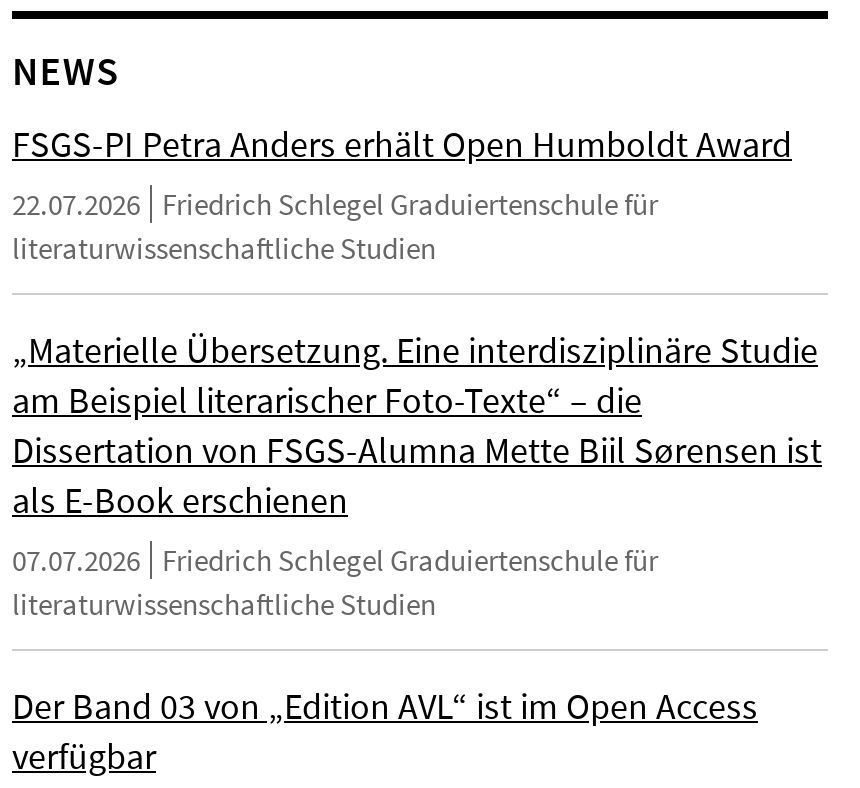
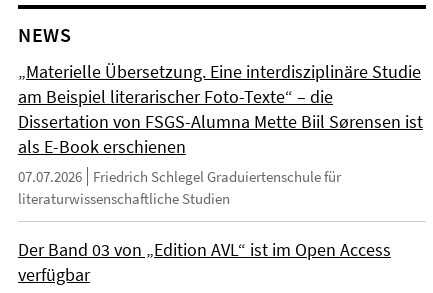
- FSGS-PI Petra Anders erhält Open Humboldt Award
- 22.07.2026 Friedrich Schlegel Graduiertenschule für
- literaturwissenschaftliche Studien
